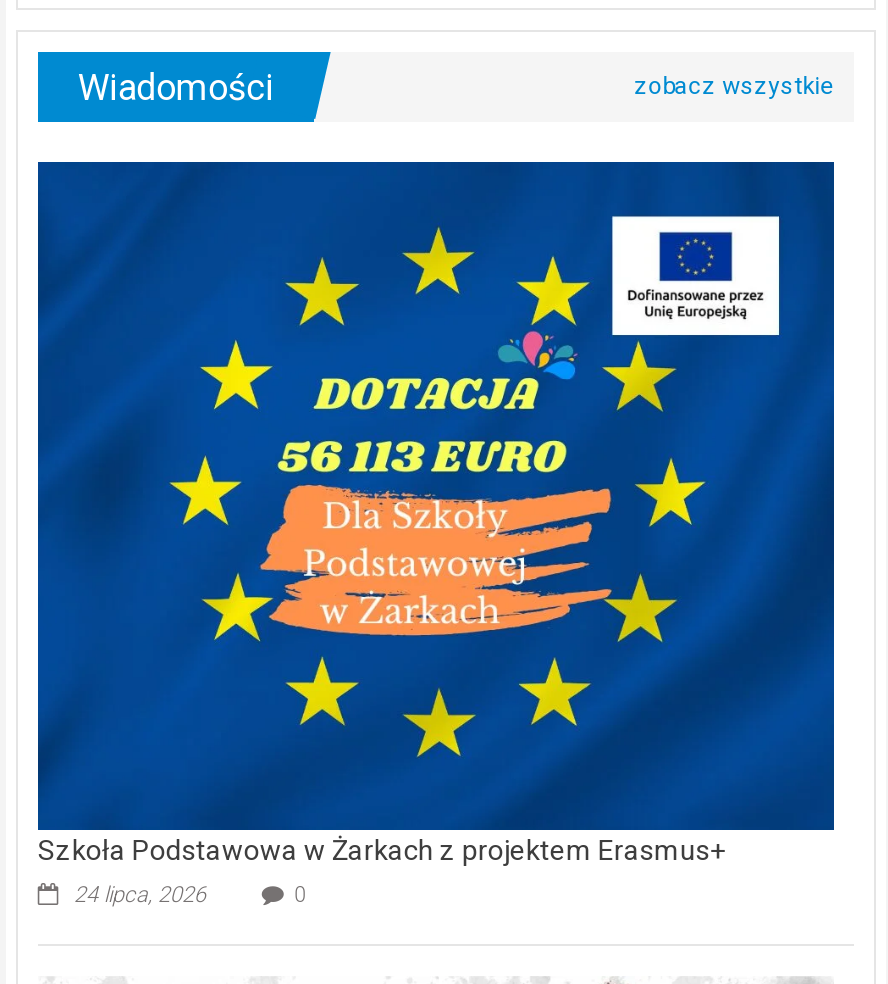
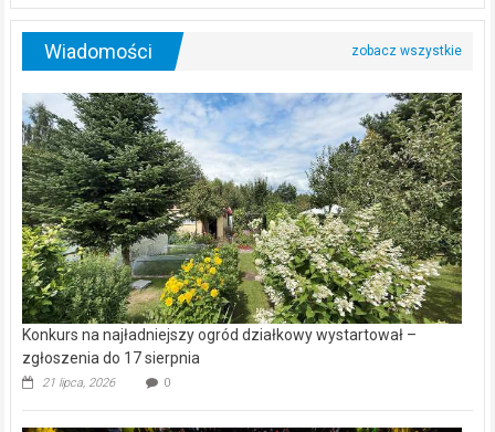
- [image]
- Szkoła Podstawowa w Żarkach z projektem Erasmus+
+ [image]
+ Konkurs na najładniejszy ogród działkowy wystartował –
+ zgłoszenia do 17 sierpnia

- 24 lipca, 2026
+ 21 lipca, 2026
